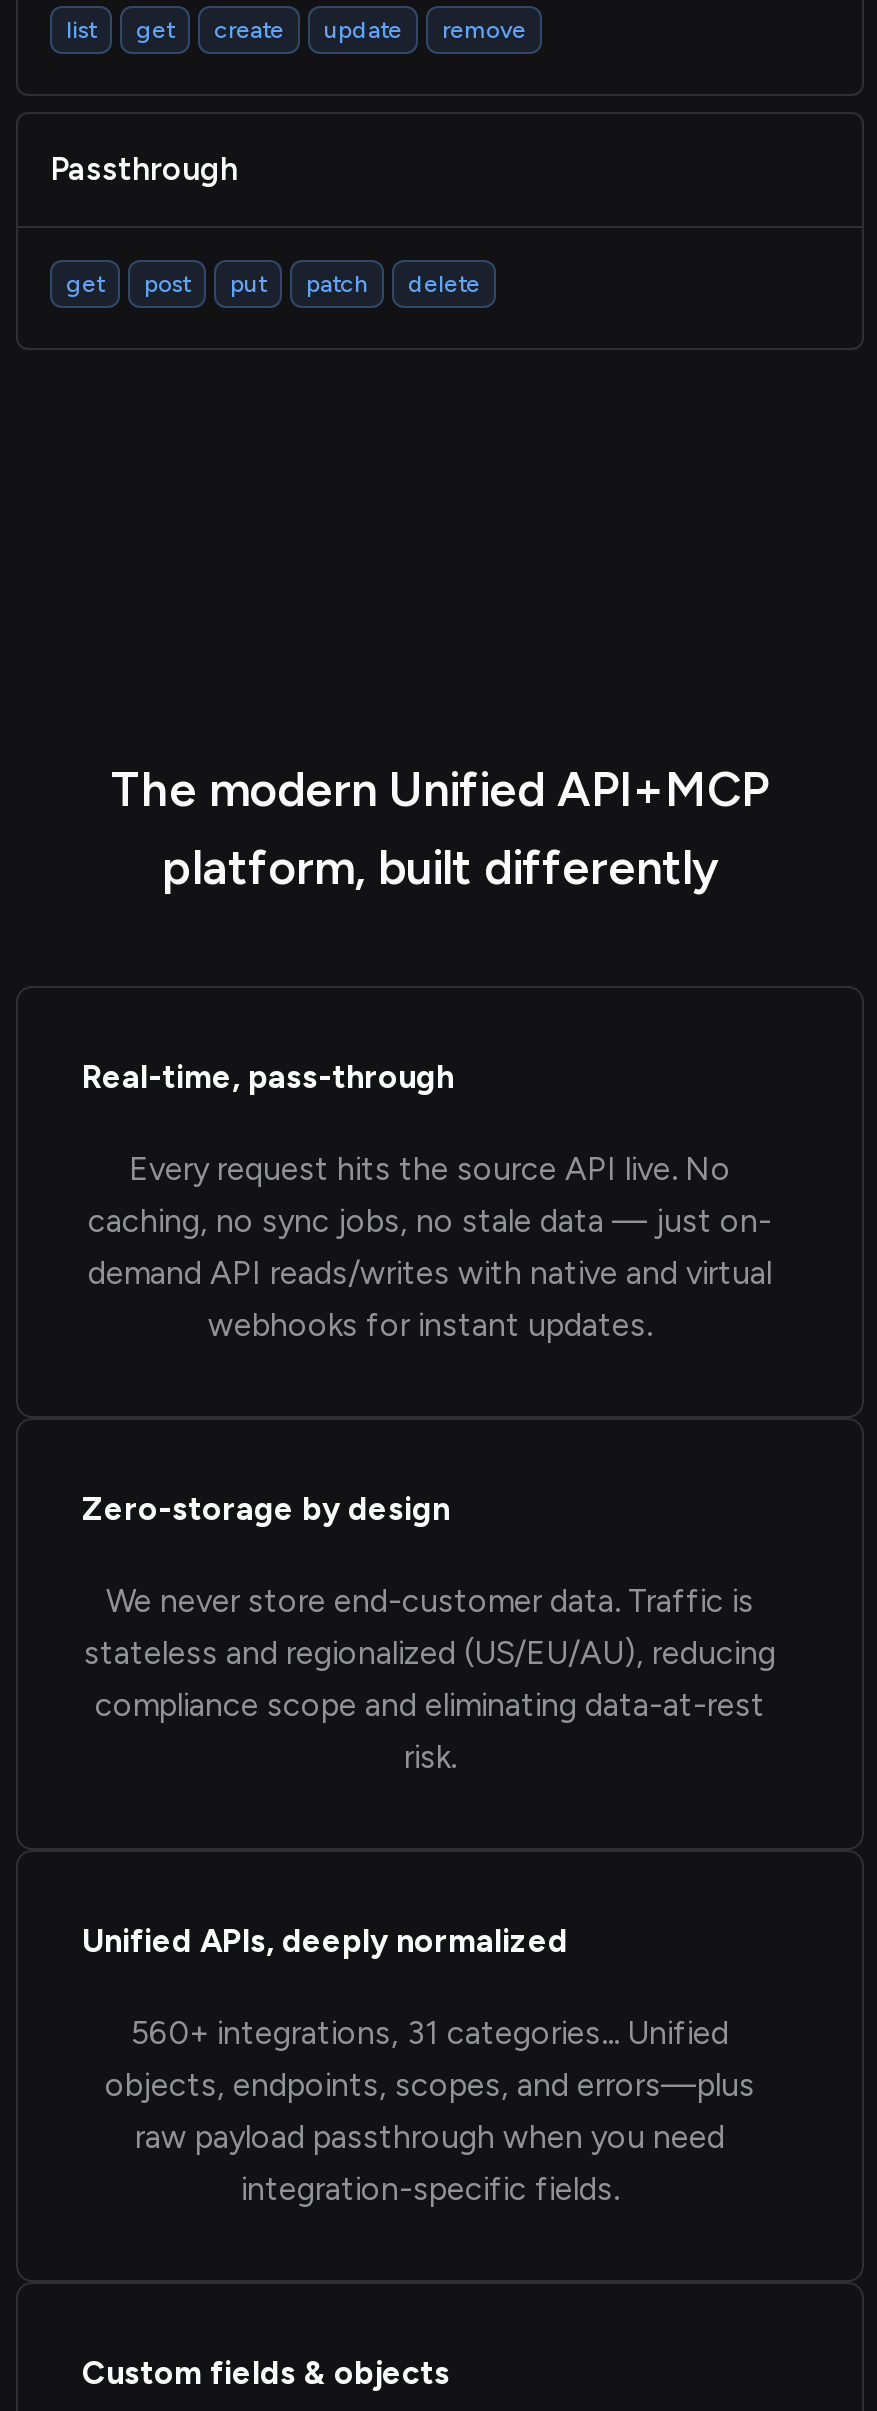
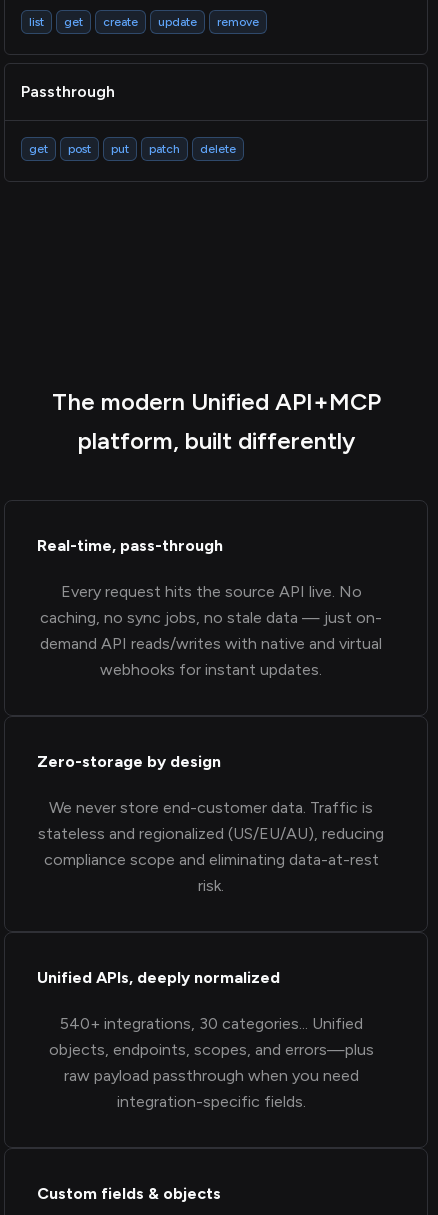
- 560+ integrations, 31 categories... Unified
+ 540+ integrations, 30 categories... Unified
